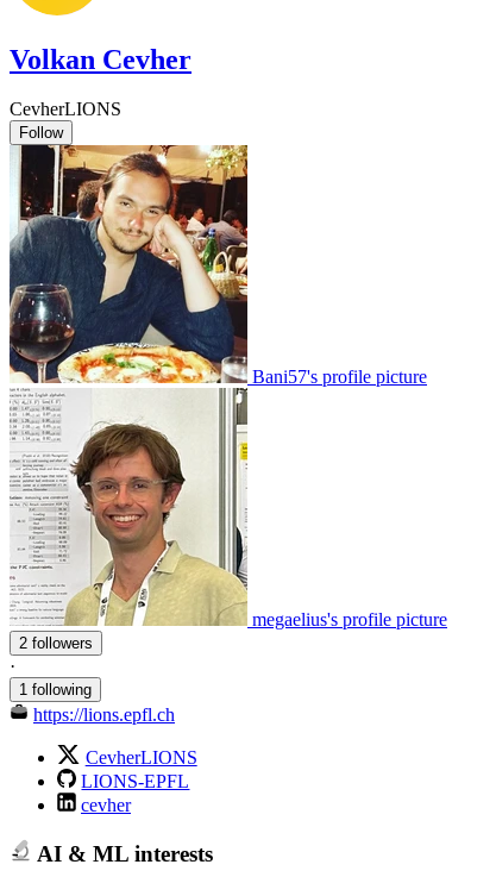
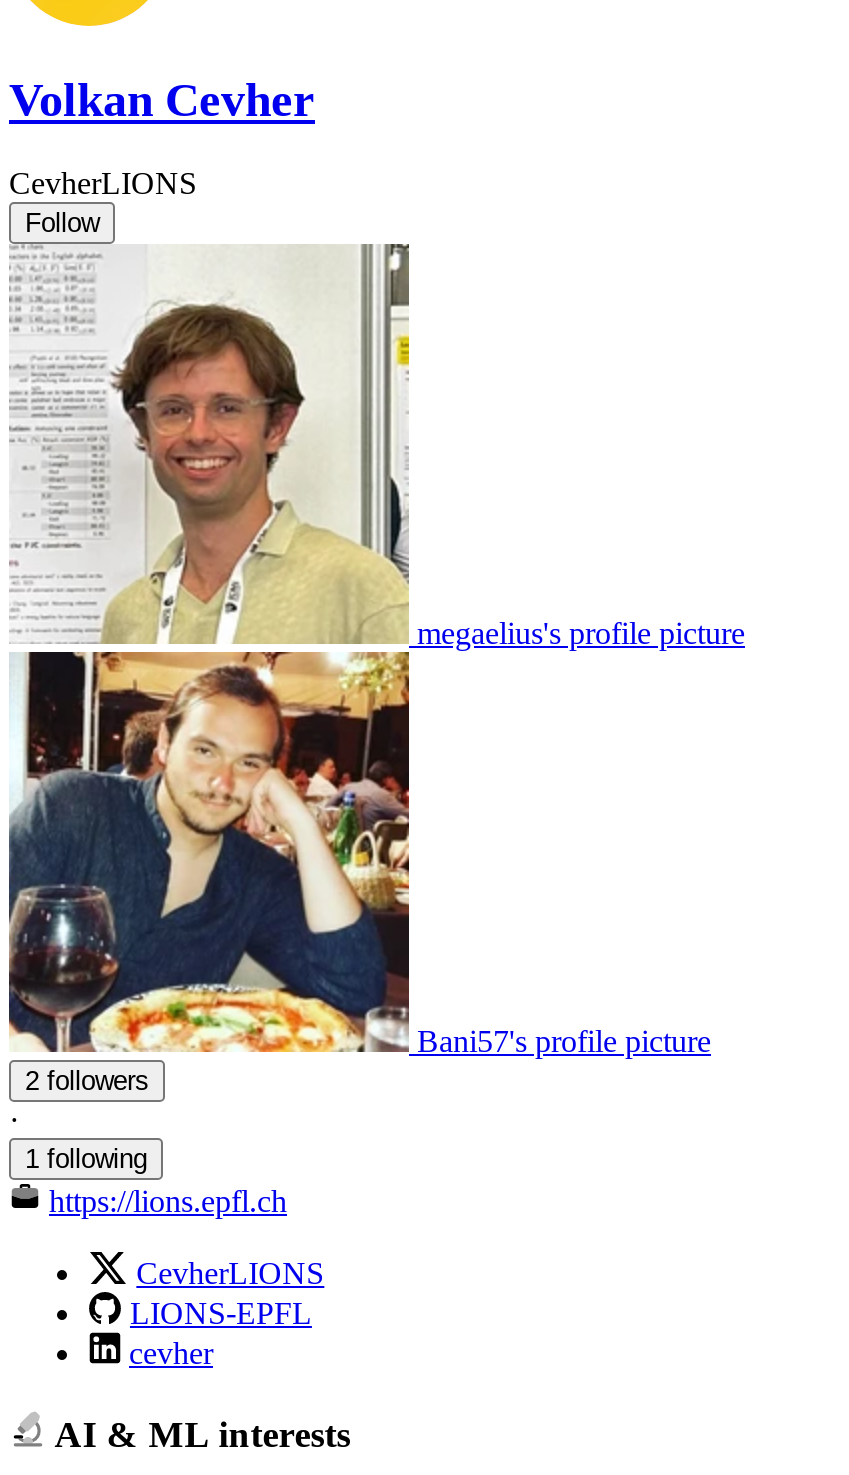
moved down: Bani57's profile picture

moved up: [image] | megaelius's profile picture
